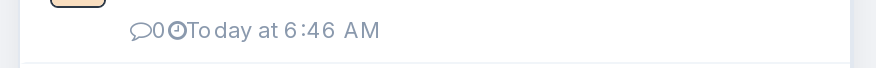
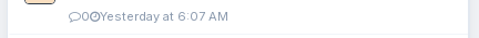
- Today at 6:46 AM
+ Yesterday at 6:07 AM
